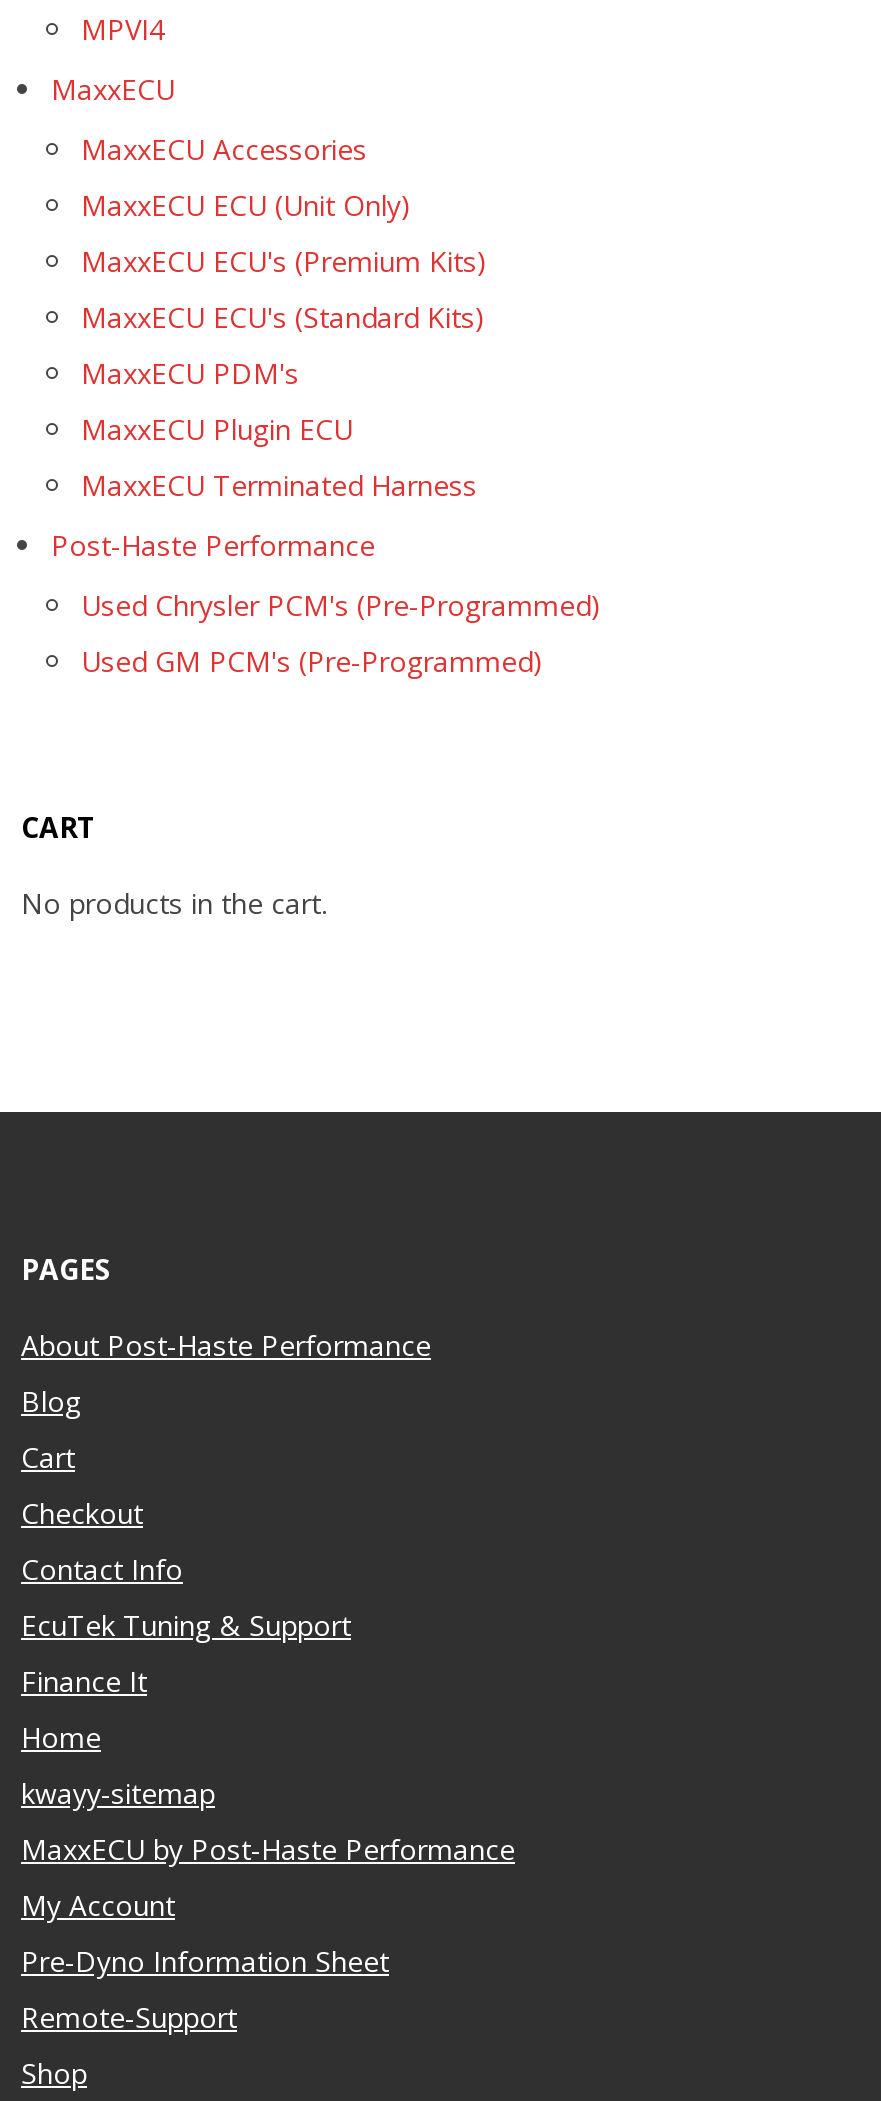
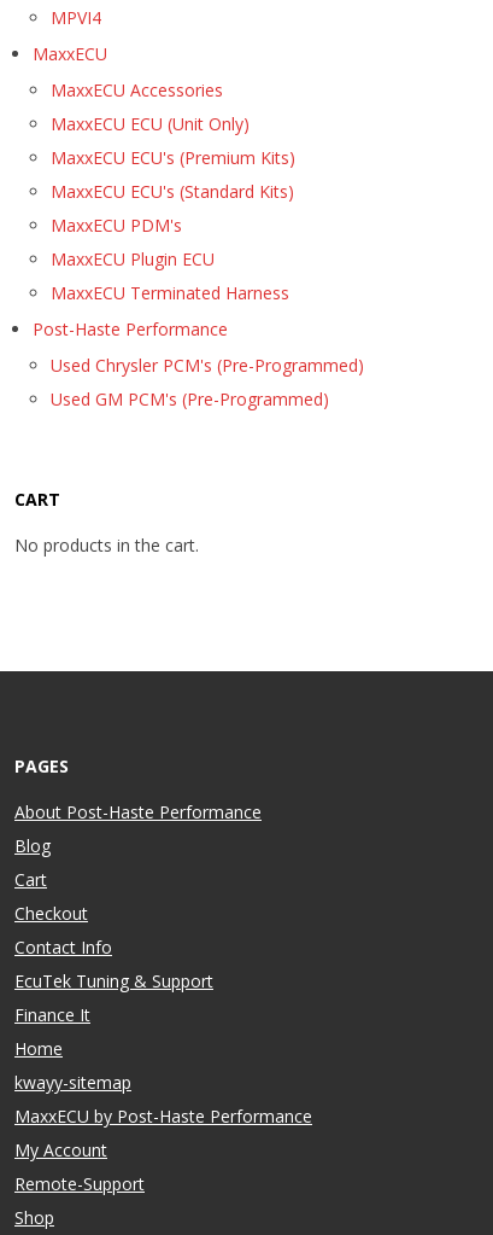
- Pre-Dyno Information Sheet
